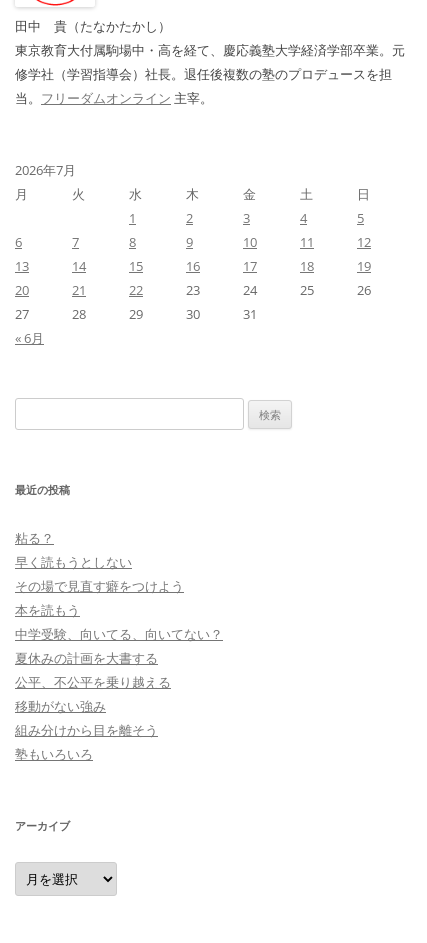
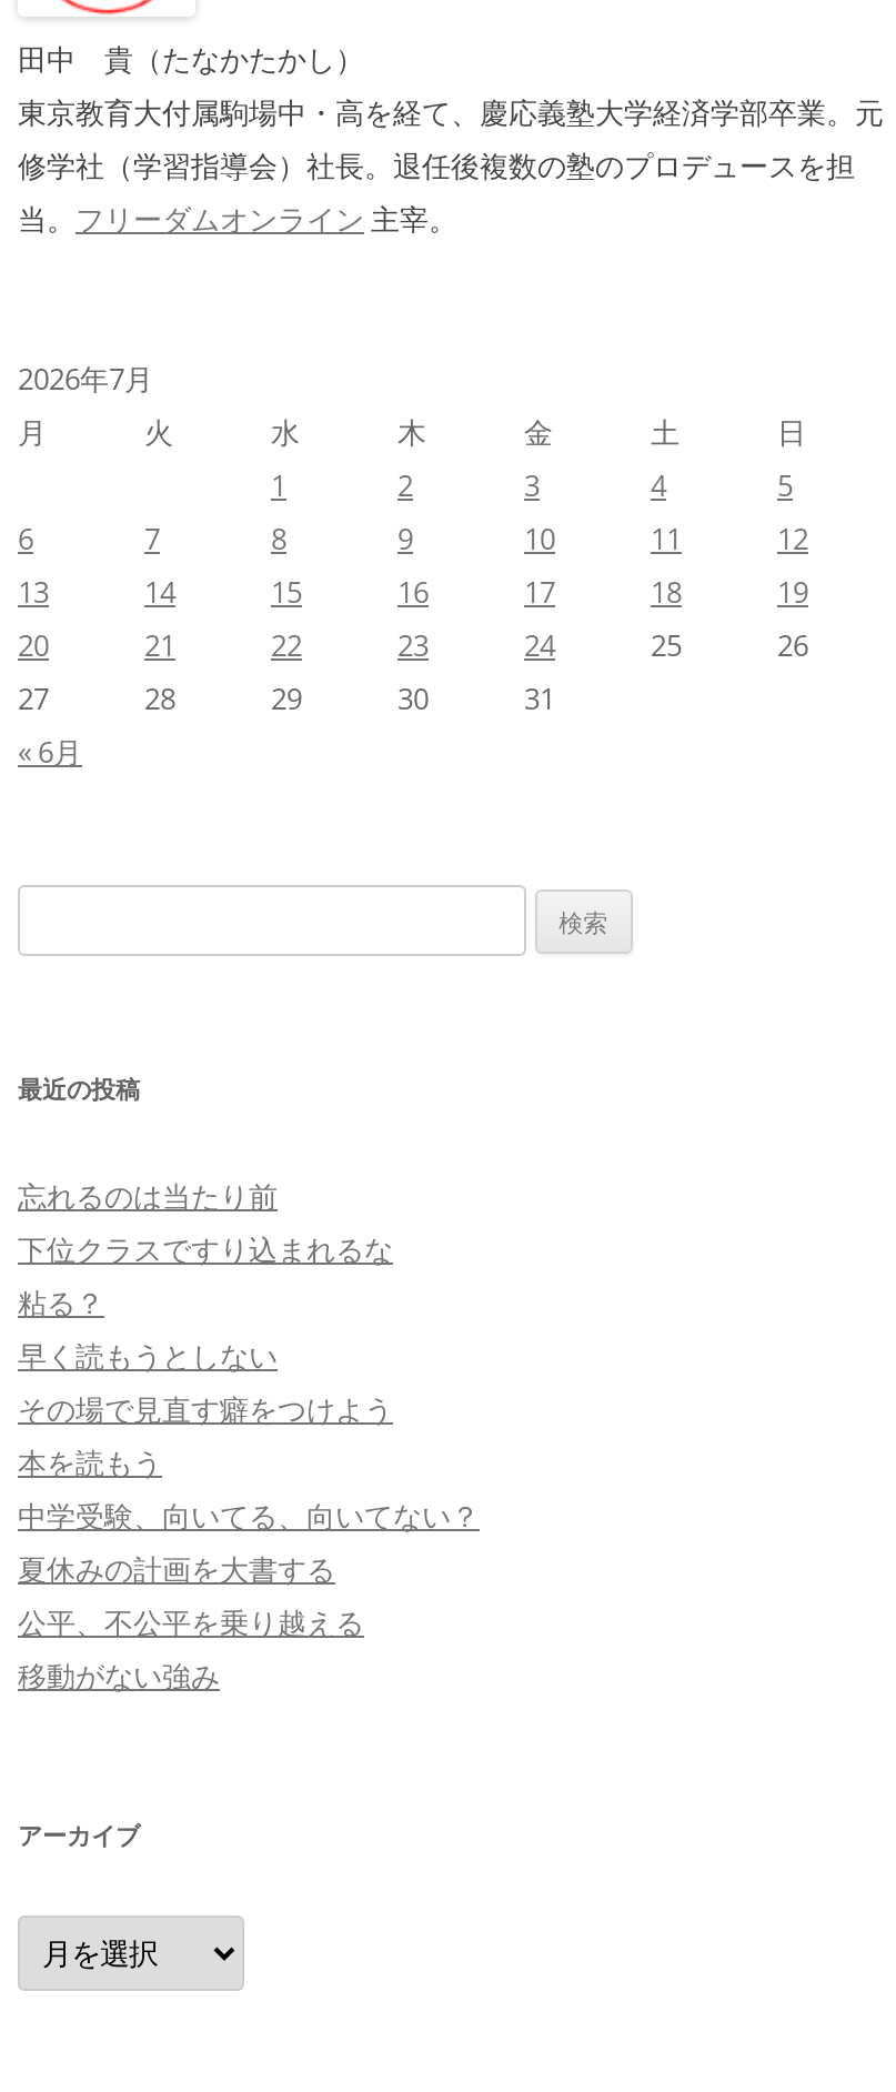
+ 忘れるのは当たり前
+ 下位クラスですり込まれるな

moved down: 粘る？ | 早く読もうとしない | その場で見直す癖をつけよう | 本を読もう | 中学受験、向いてる、向いてない？ | 夏休みの計画を大書する | 公平、不公平を乗り越える | 移動がない強み

- 組み分けから目を離そう
- 塾もいろいろ
